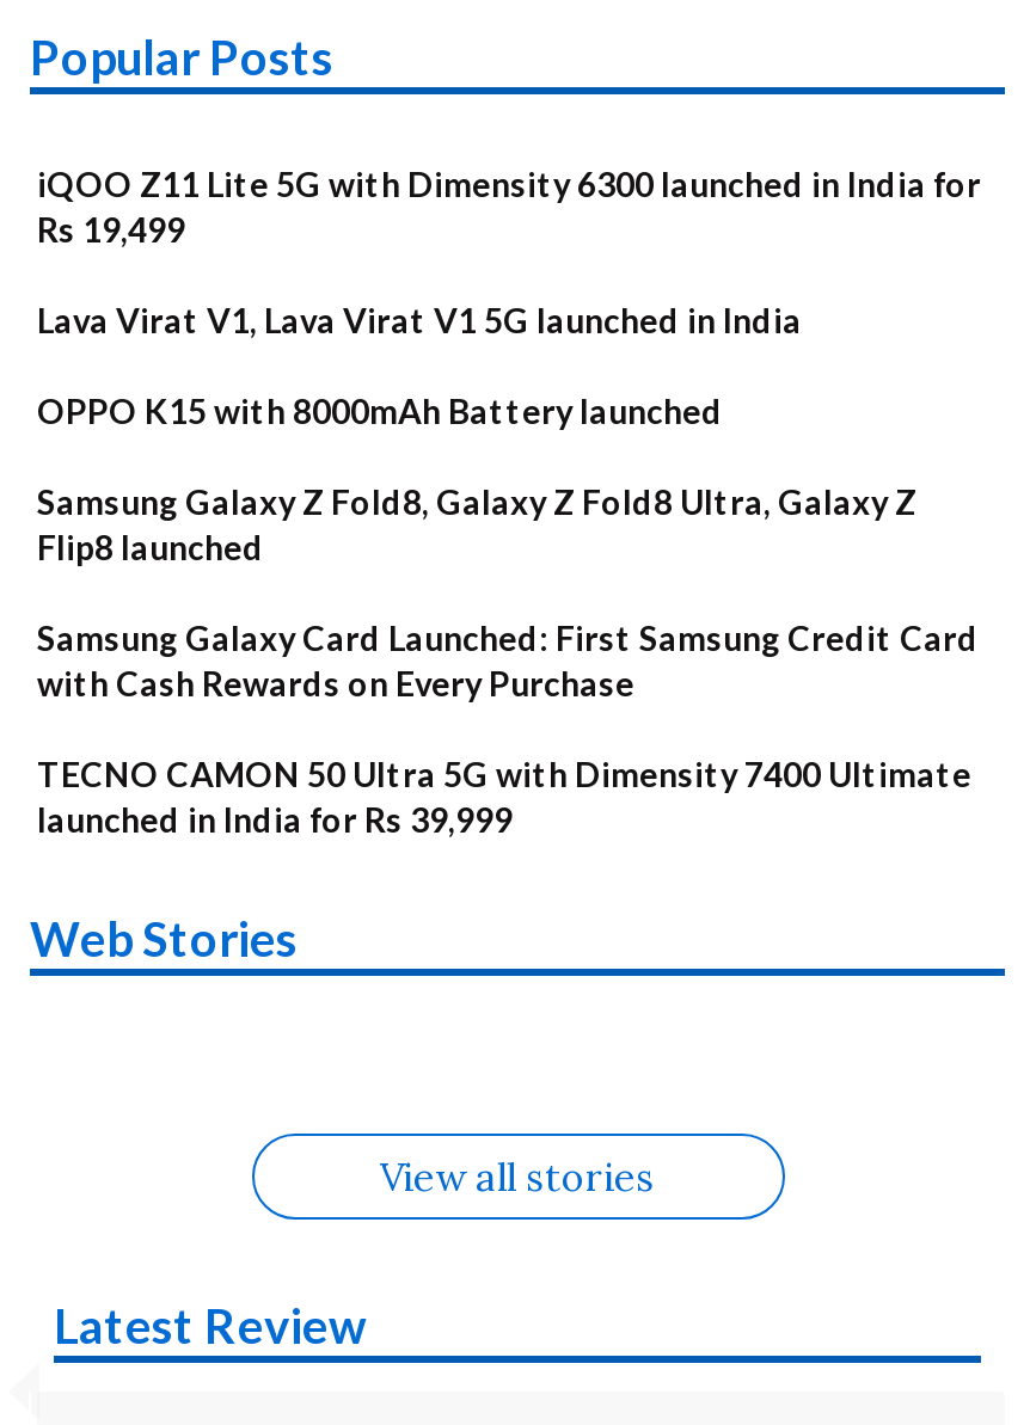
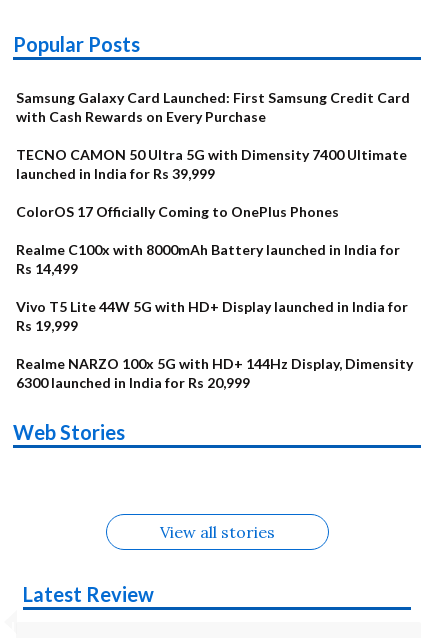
- iQOO Z11 Lite 5G with Dimensity 6300 launched in India for
- Rs 19,499
- Lava Virat V1, Lava Virat V1 5G launched in India
- OPPO K15 with 8000mAh Battery launched
- Samsung Galaxy Z Fold8, Galaxy Z Fold8 Ultra, Galaxy Z
- Flip8 launched

moved up: Samsung Galaxy Card Launched: First Samsung Credit Card | with Cash Rewards on Every Purchase | TECNO CAMON 50 Ultra 5G with Dimensity 7400 Ultimate | launched in India for Rs 39,999

+ ColorOS 17 Officially Coming to OnePlus Phones
+ Realme C100x with 8000mAh Battery launched in India for
+ Rs 14,499
+ Vivo T5 Lite 44W 5G with HD+ Display launched in India for
+ Rs 19,999
+ Realme NARZO 100x 5G with HD+ 144Hz Display, Dimensity
+ 6300 launched in India for Rs 20,999
